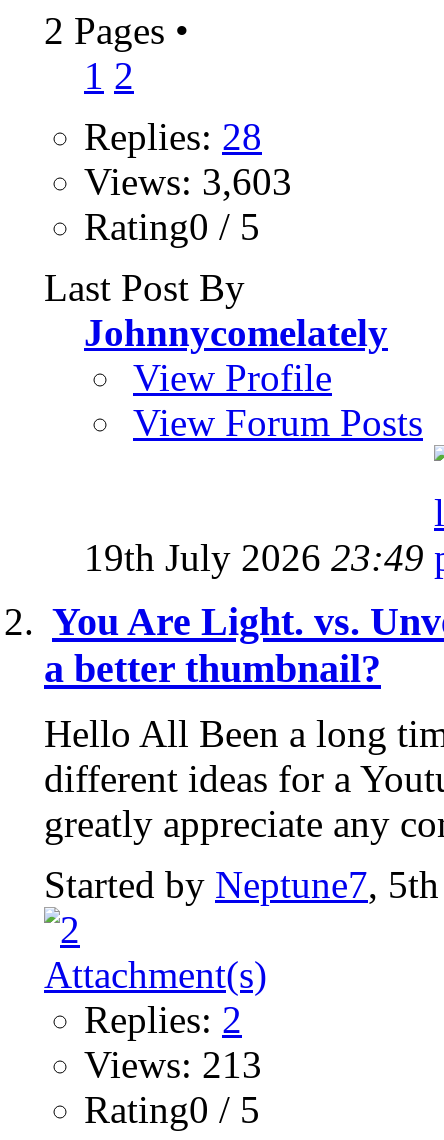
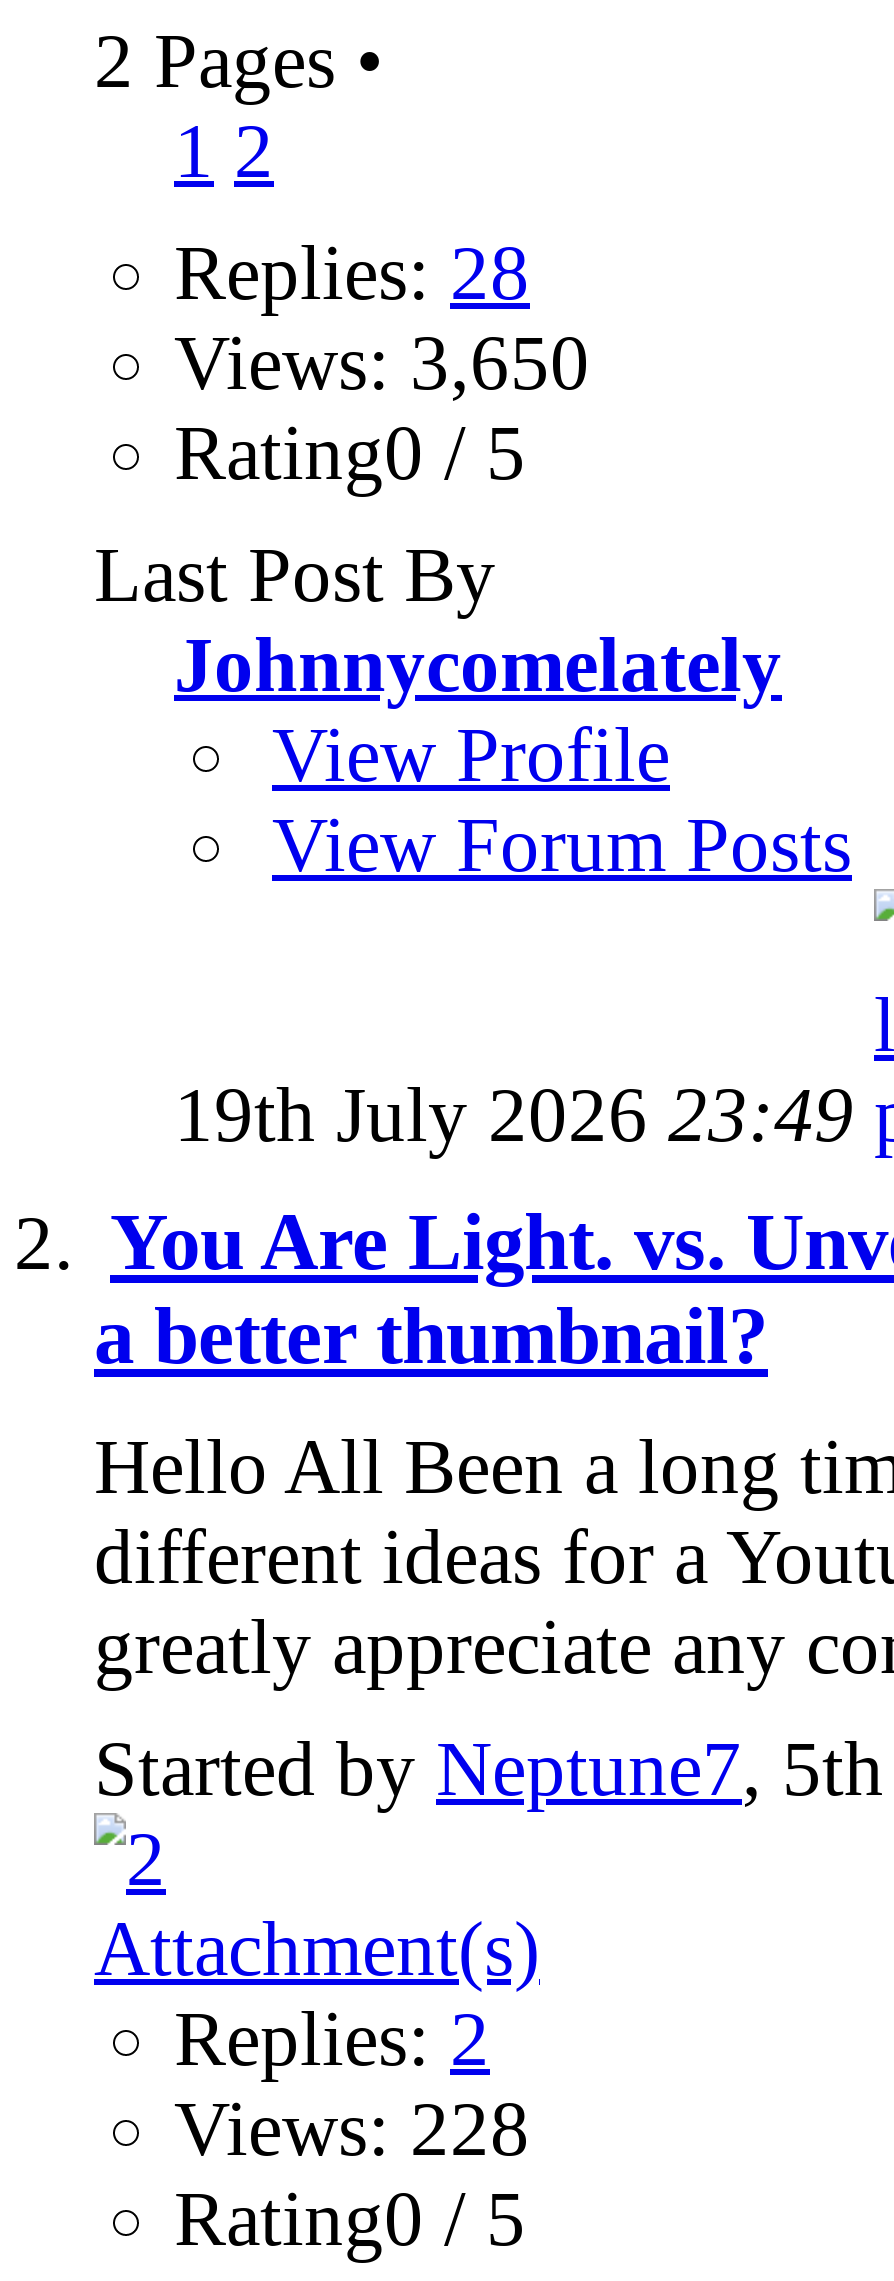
- Views: 3,603
+ Views: 3,650

- Views: 213
+ Views: 228
